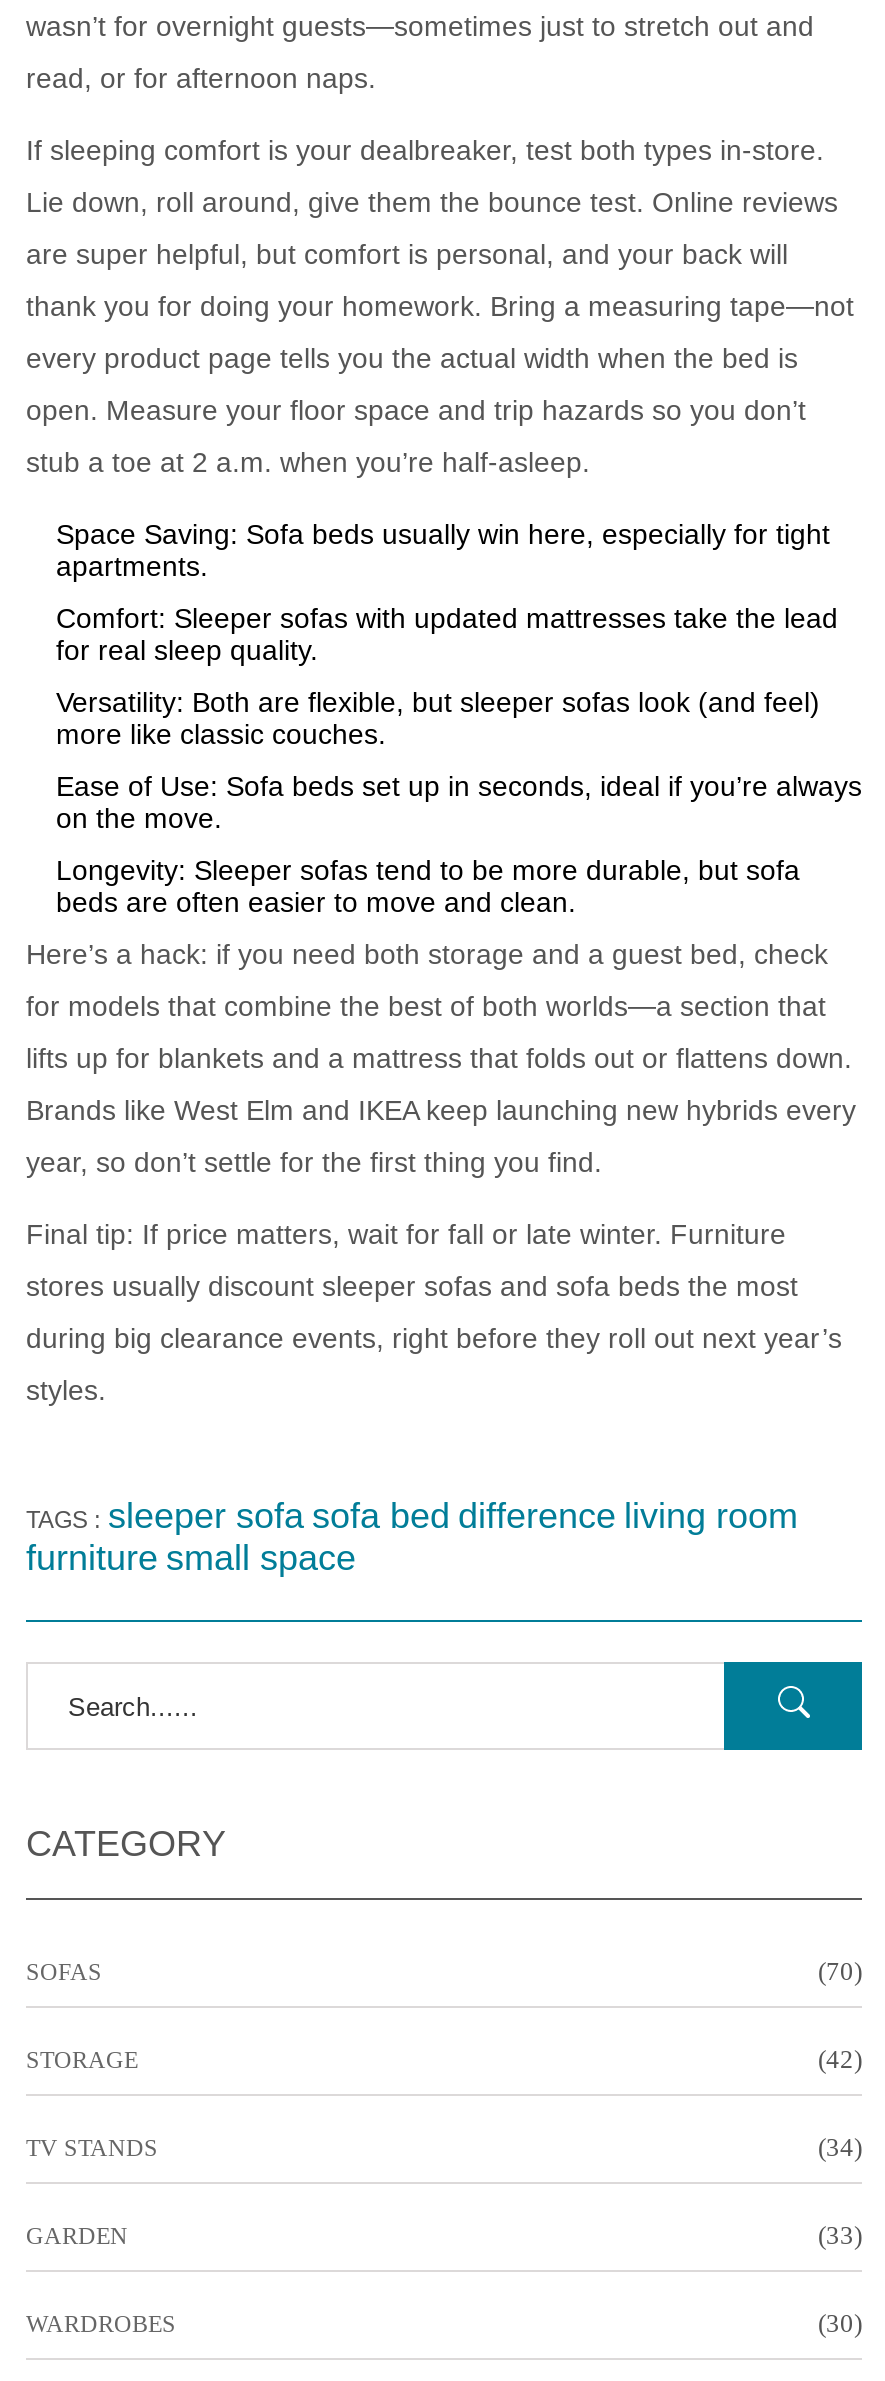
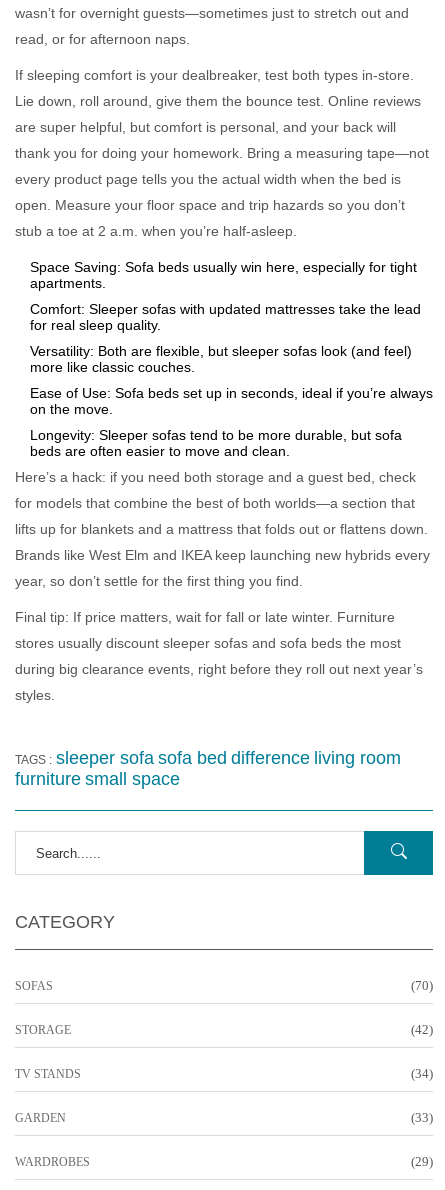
- (30)
+ (29)
